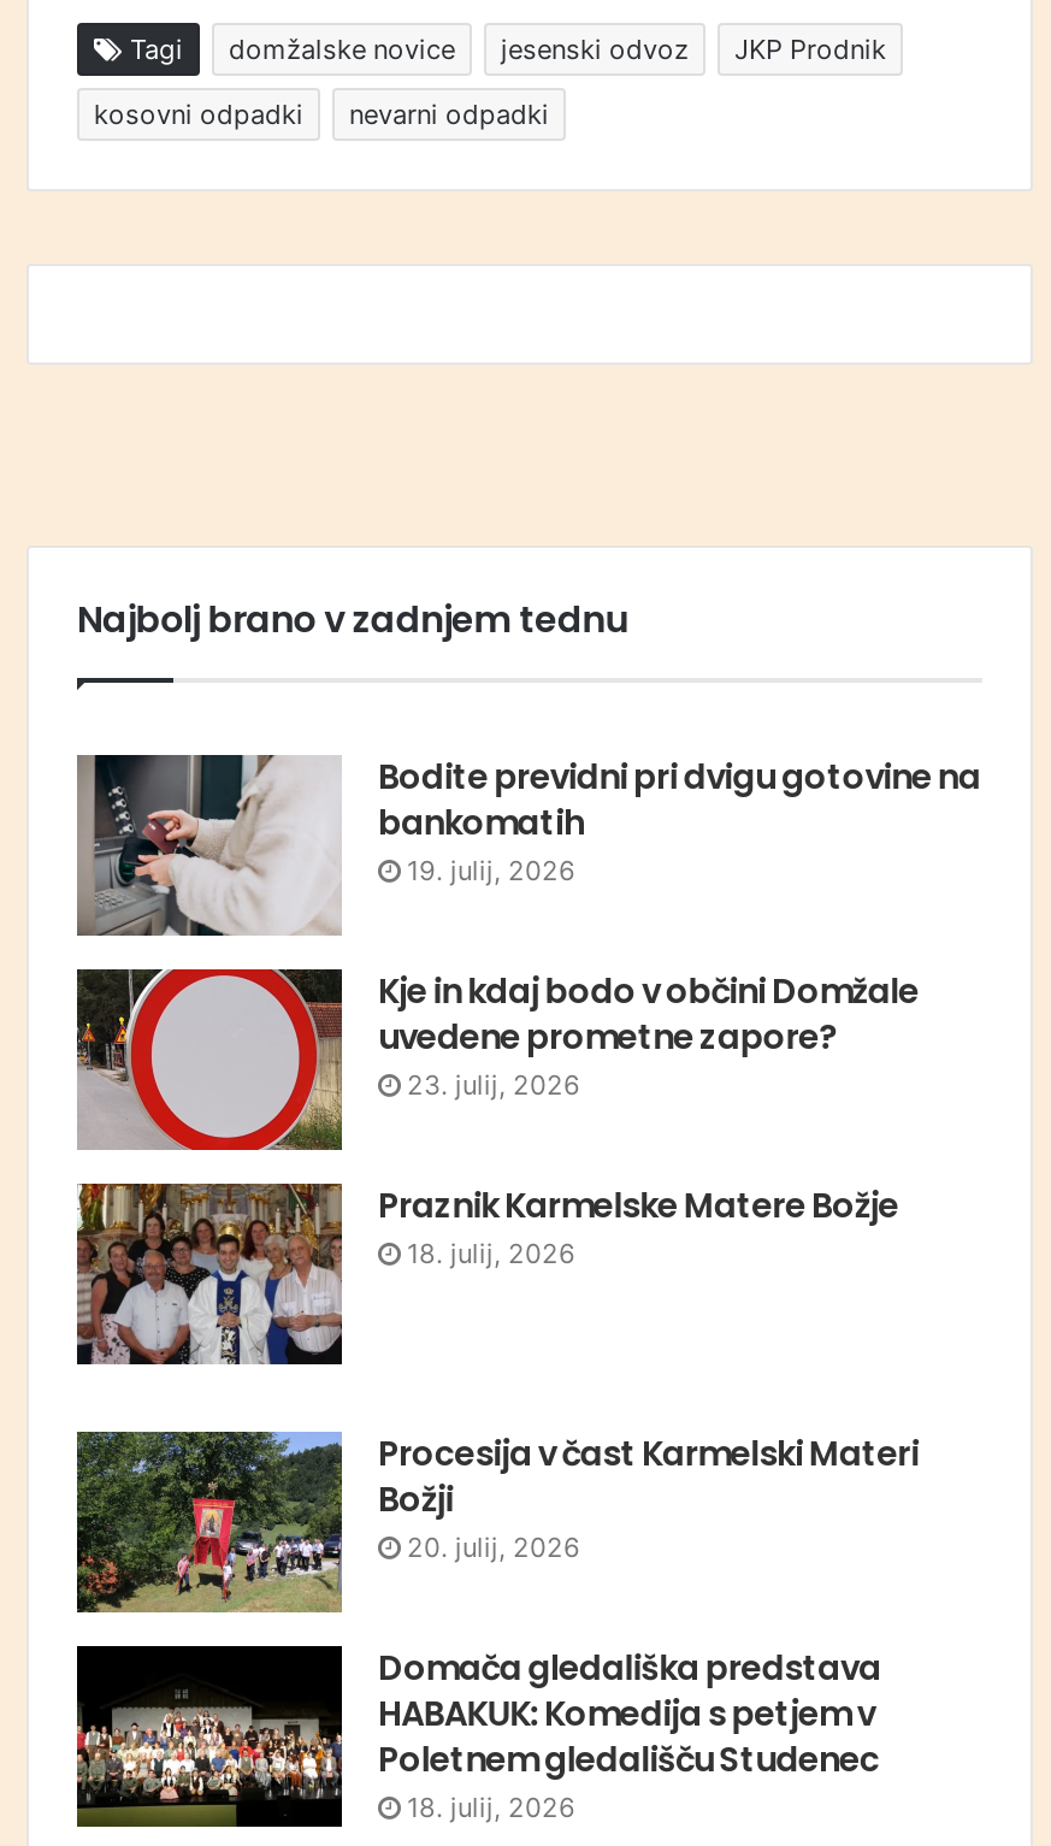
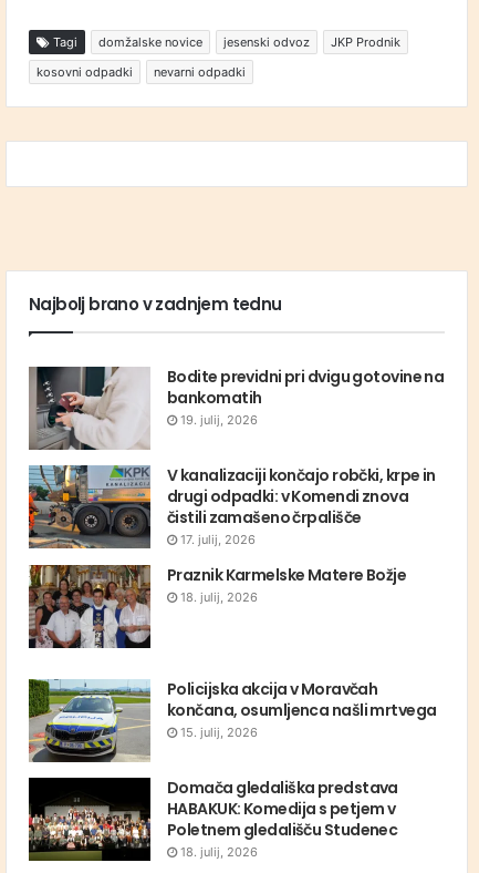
- [image]
- Kje in kdaj bodo v občini Domžale
- uvedene prometne zapore?
- 23. julij, 2026
+ [image]
+ V kanalizaciji končajo robčki, krpe in
+ drugi odpadki: v Komendi znova
+ čistili zamašeno črpališče
+ 17. julij, 2026

- [image]
- Procesija v čast Karmelski Materi
- Božji
- 20. julij, 2026
+ [image]
+ Policijska akcija v Moravčah
+ končana, osumljenca našli mrtvega
+ 15. julij, 2026
